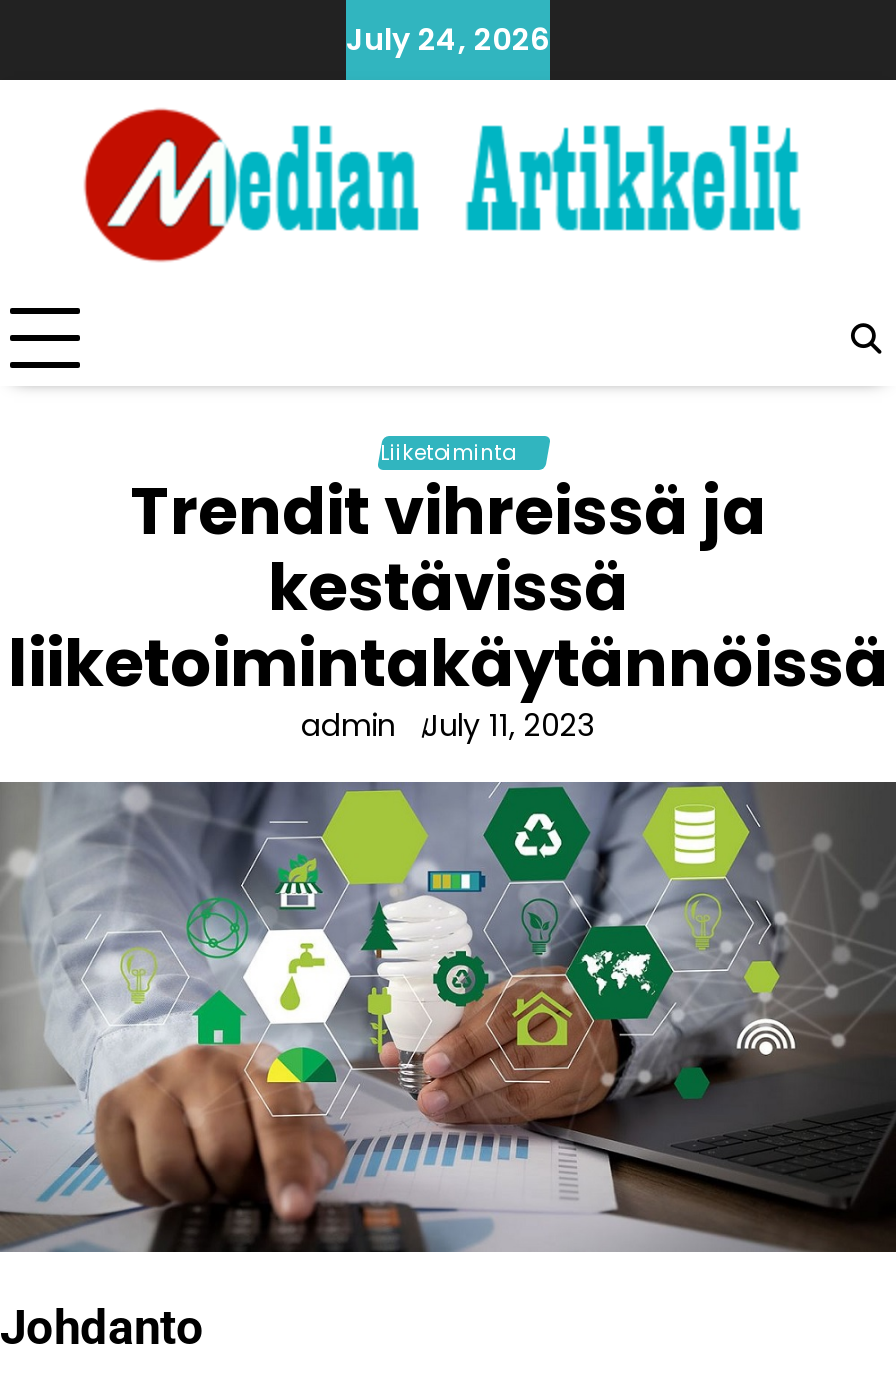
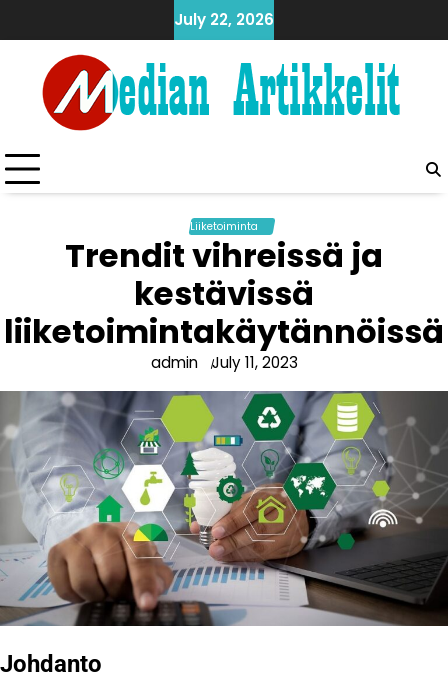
- July 24, 2026
+ July 22, 2026
